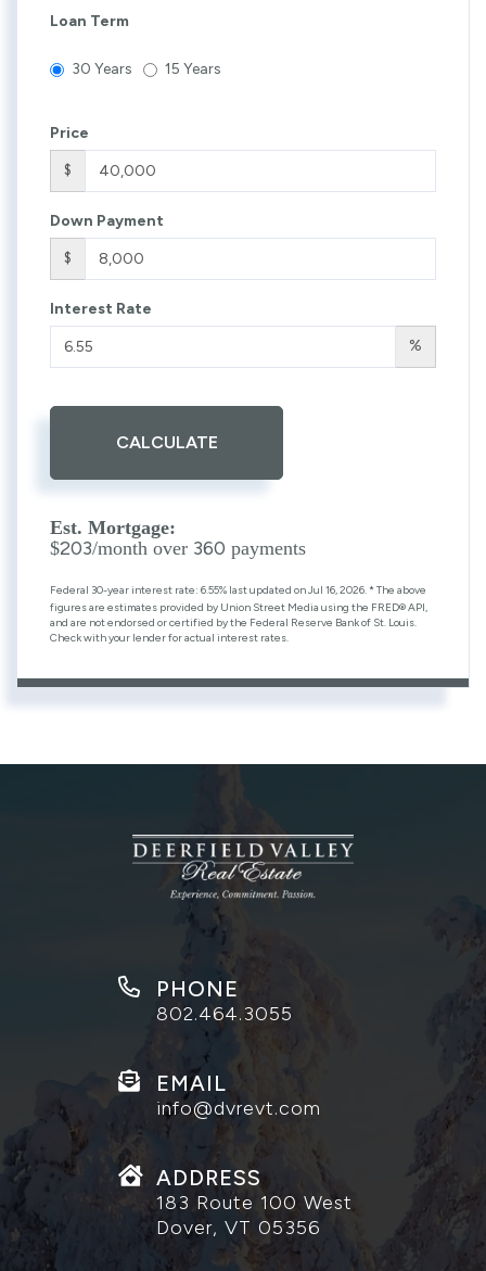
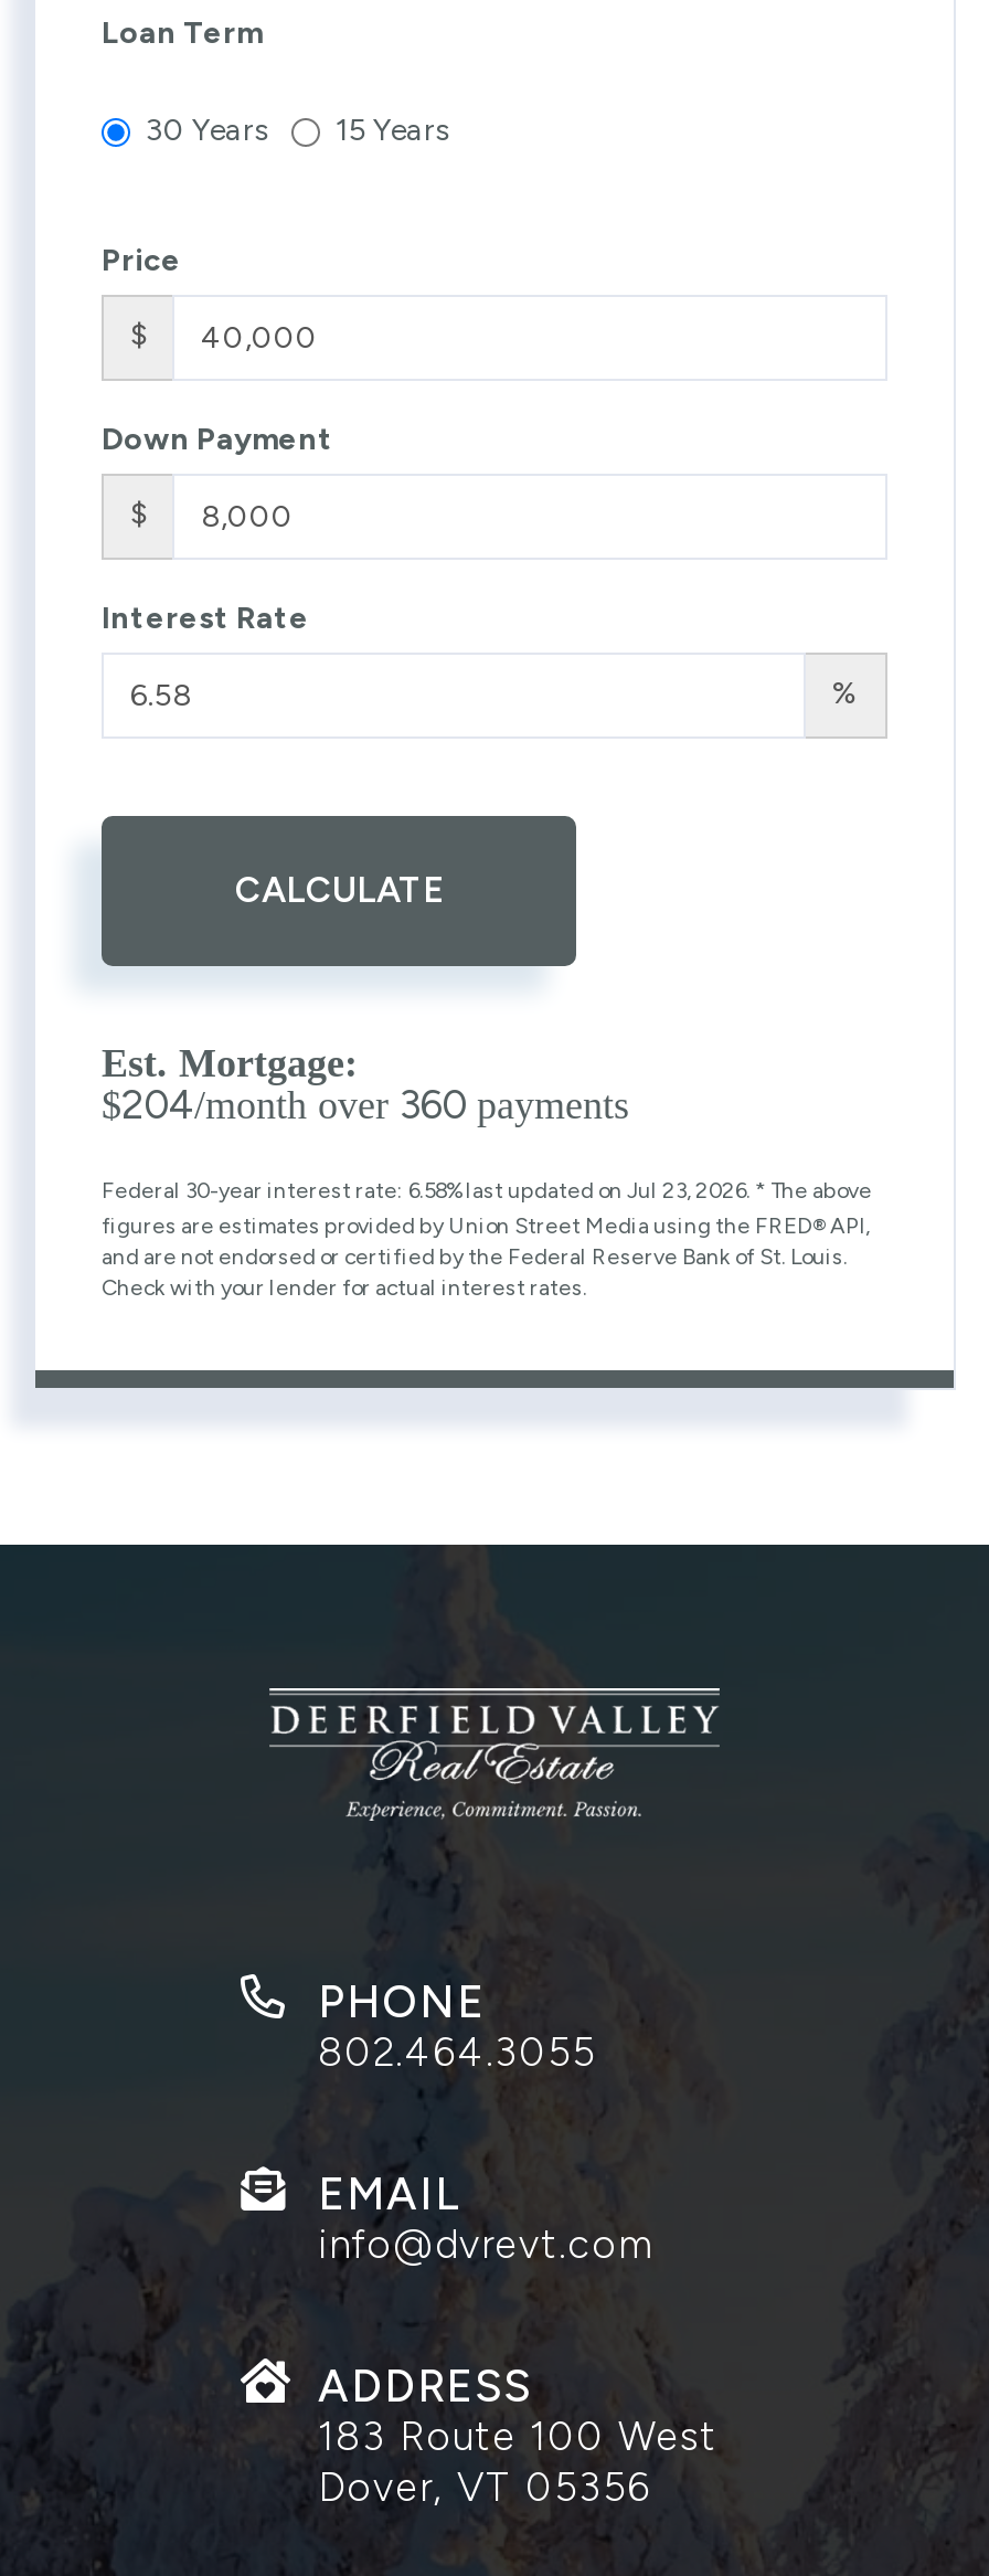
- $203/month over 360 payments
+ $204/month over 360 payments

- Federal 30-year interest rate: 6.55% last updated on Jul 16, 2026. * The above
+ Federal 30-year interest rate: 6.58% last updated on Jul 23, 2026. * The above
